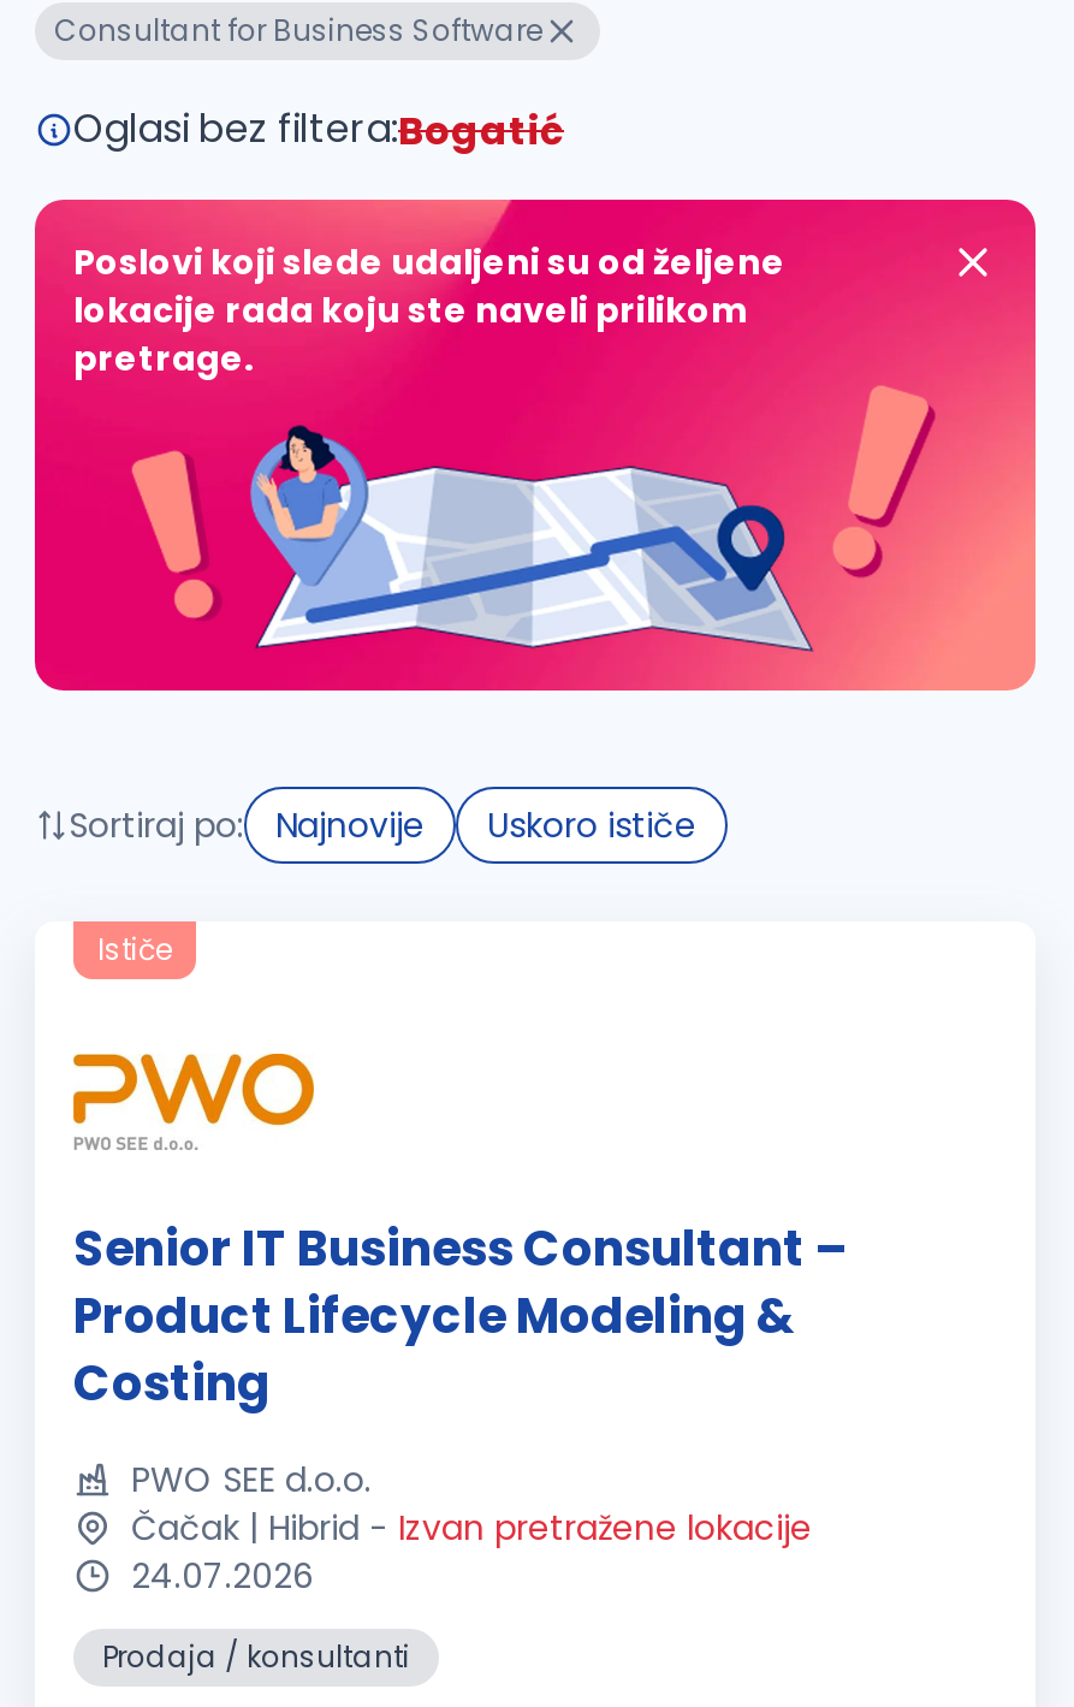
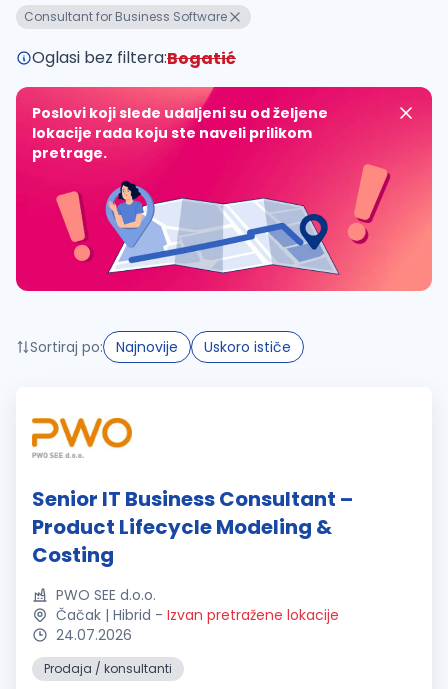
- Ističe
